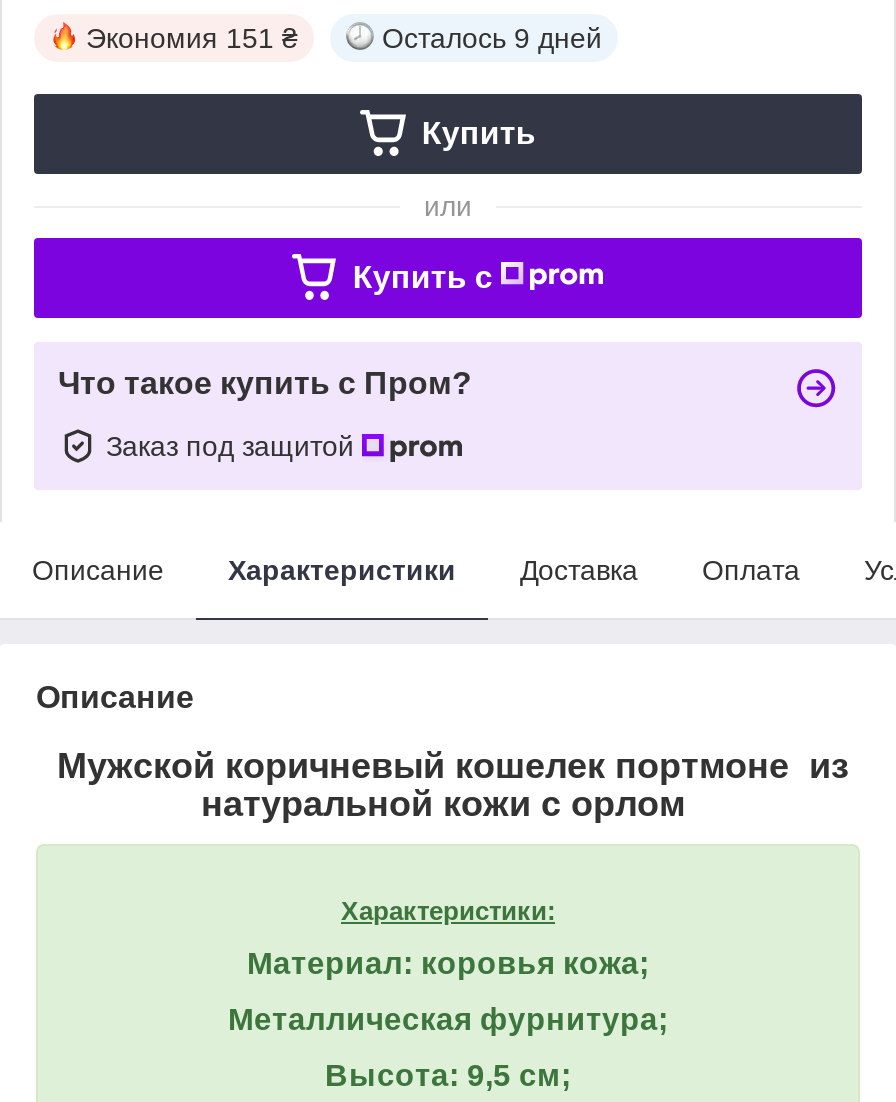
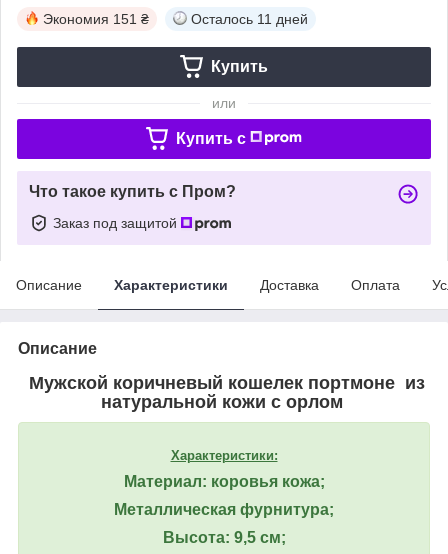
- Осталось 9 дней
+ Осталось 11 дней
